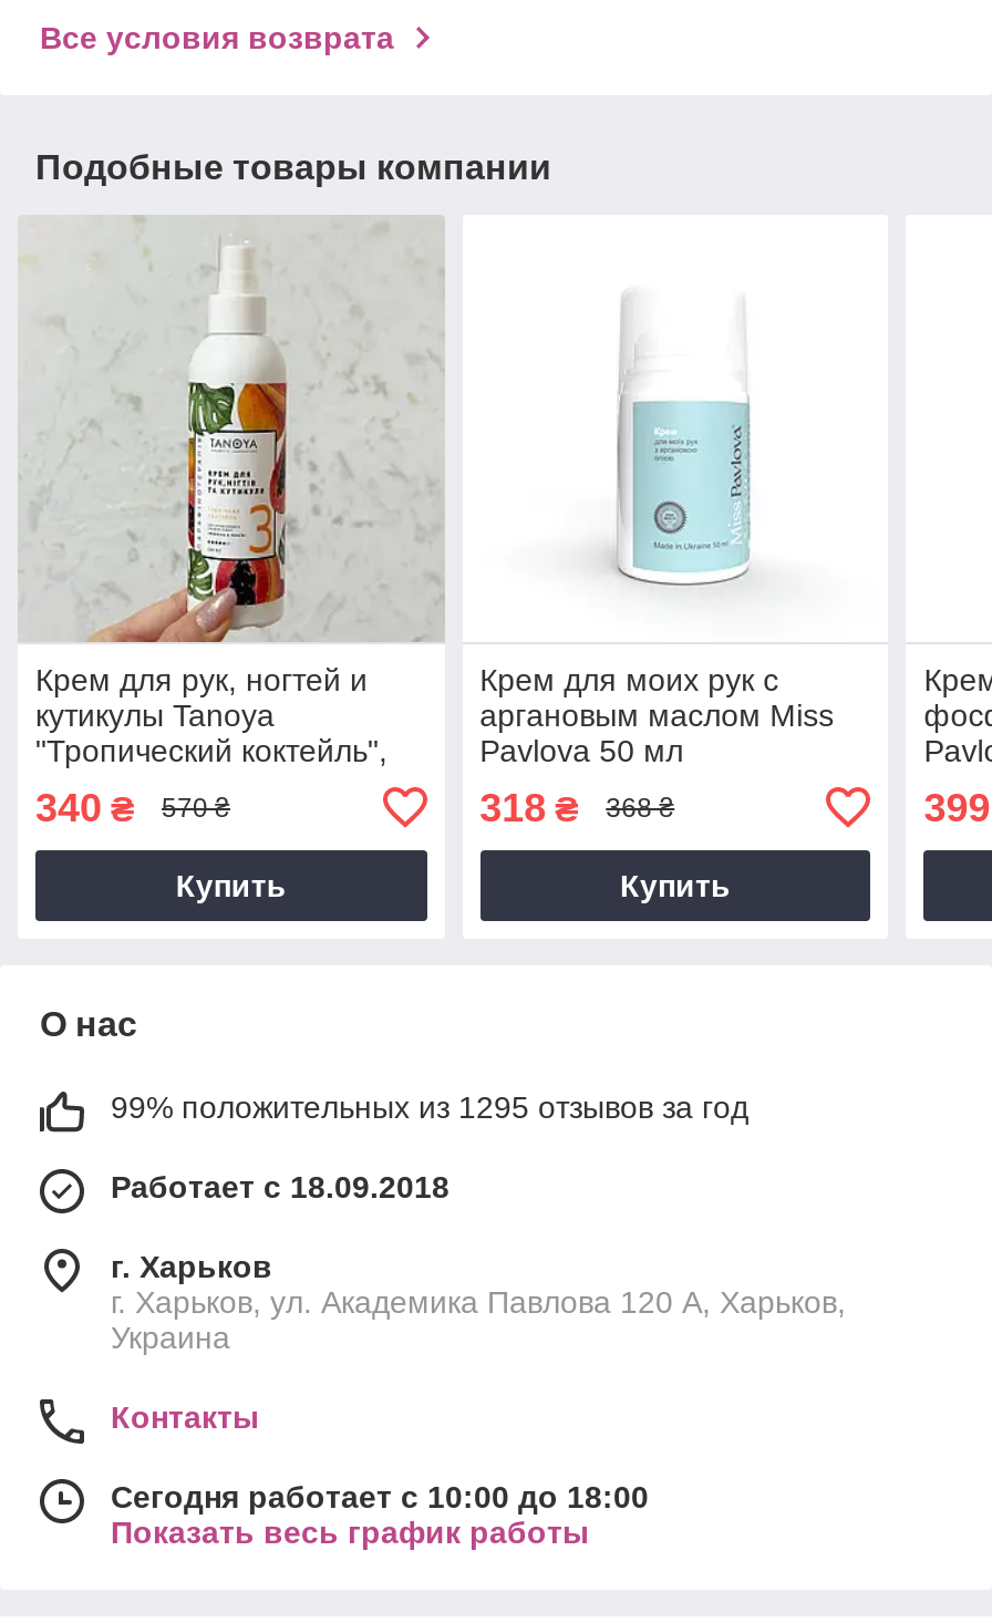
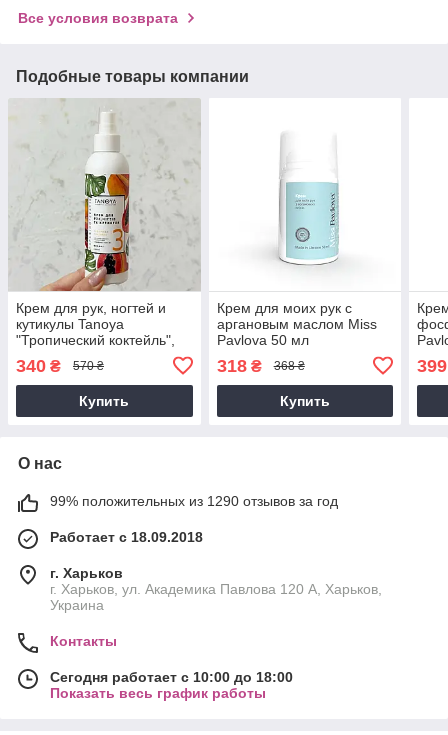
- 99% положительных из 1295 отзывов за год
+ 99% положительных из 1290 отзывов за год
